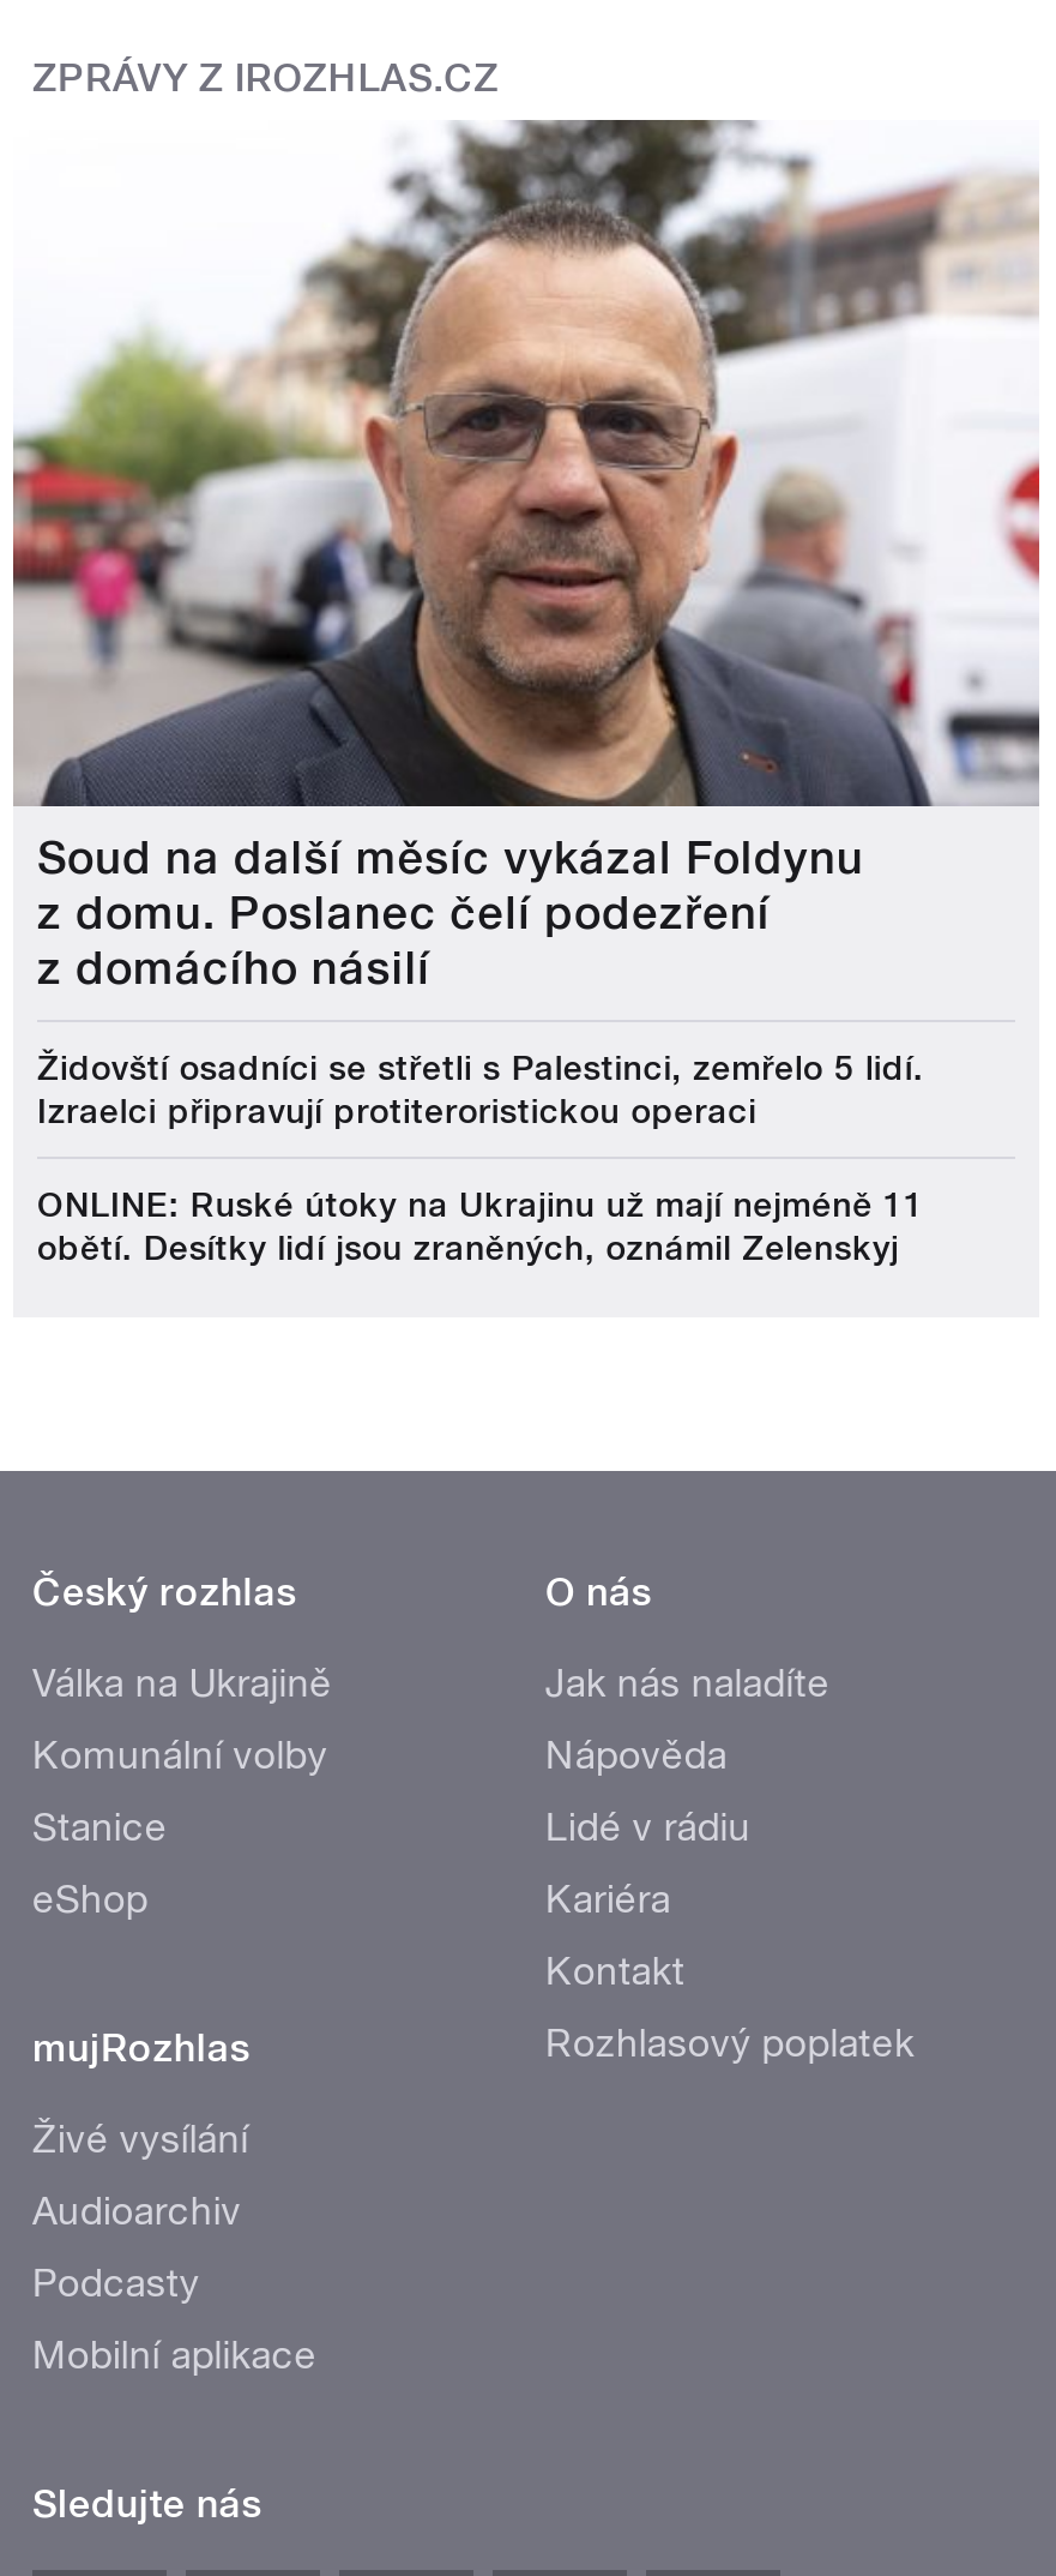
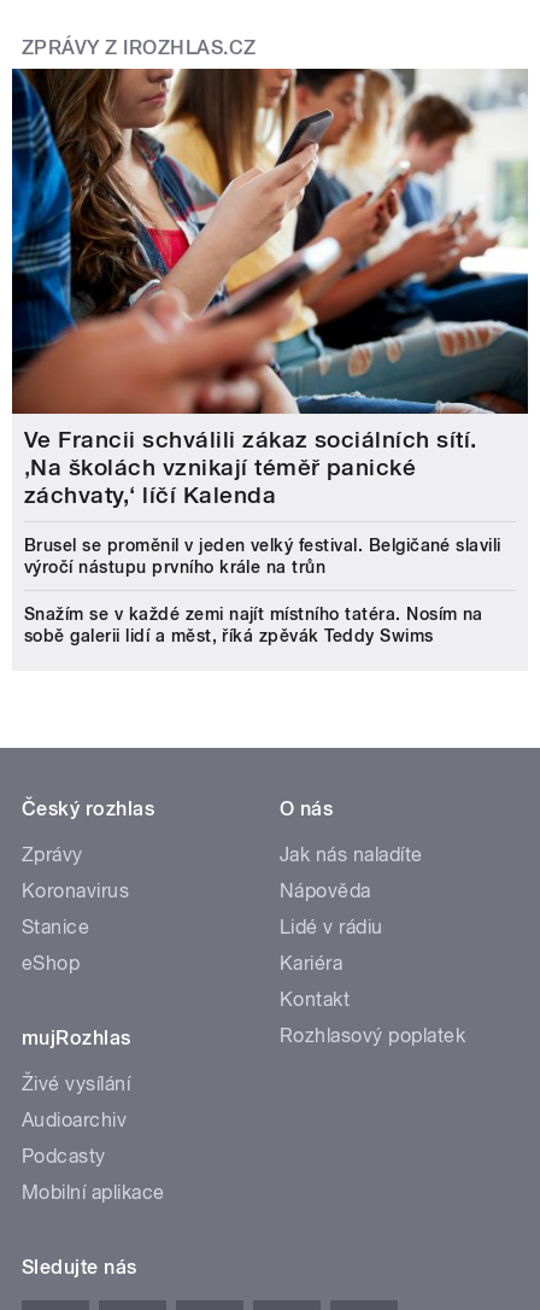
- [image]
- Soud na další měsíc vykázal Foldynu
- z domu. Poslanec čelí podezření
- z domácího násilí
+ [image]
+ Ve Francii schválili zákaz sociálních sítí.
+ ‚Na školách vznikají téměř panické
+ záchvaty,‘ líčí Kalenda

- Židovští osadníci se střetli s Palestinci, zemřelo 5 lidí.
- Izraelci připravují protiteroristickou operaci
+ Brusel se proměnil v jeden velký festival. Belgičané slavili
+ výročí nástupu prvního krále na trůn

- ONLINE: Ruské útoky na Ukrajinu už mají nejméně 11
- obětí. Desítky lidí jsou zraněných, oznámil Zelenskyj
+ Snažím se v každé zemi najít místního tatéra. Nosím na
+ sobě galerii lidí a měst, říká zpěvák Teddy Swims

- Válka na Ukrajině
+ Zprávy

- Komunální volby
+ Koronavirus
